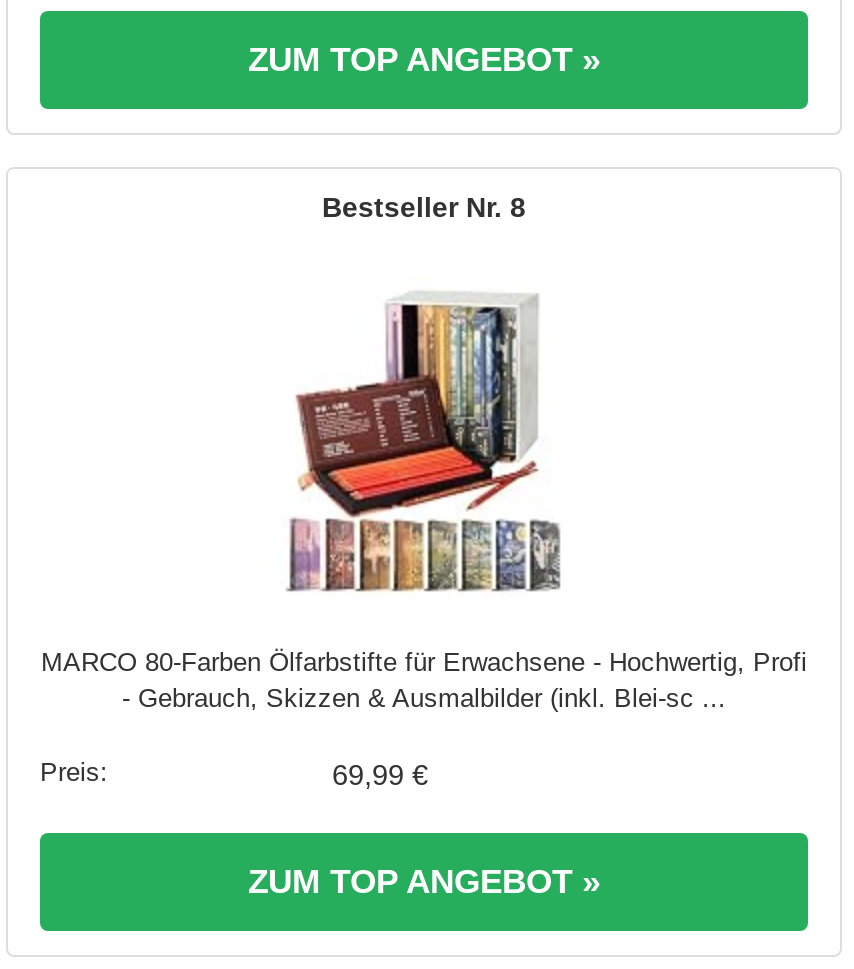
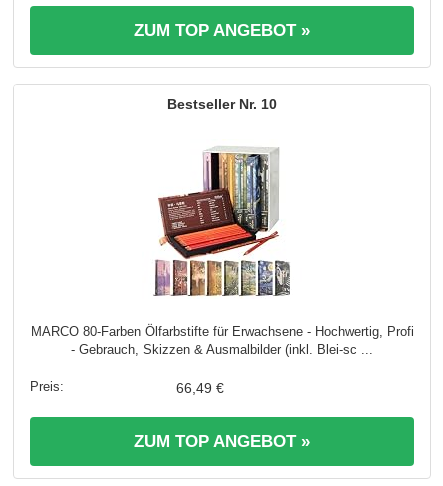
- 8
+ 10

- 69,99 €
+ 66,49 €
